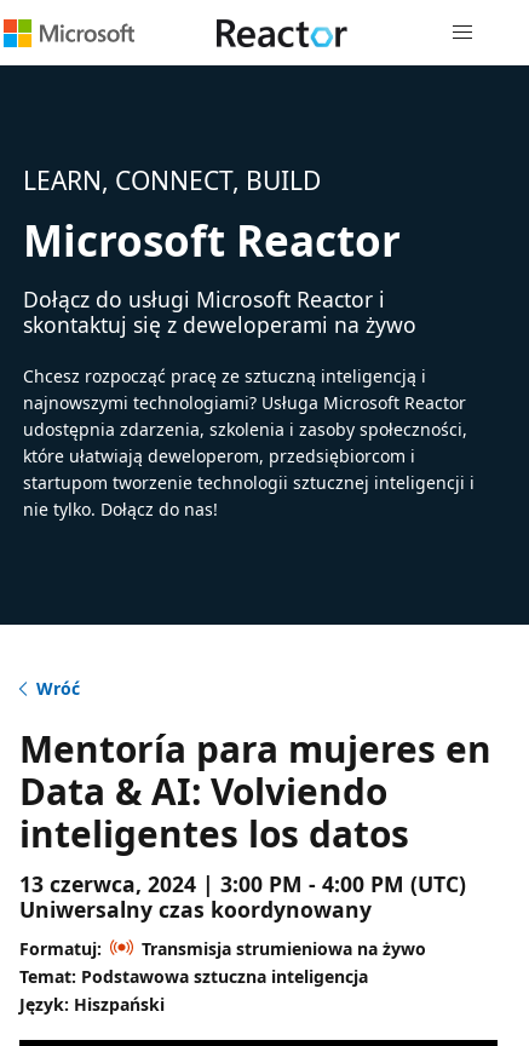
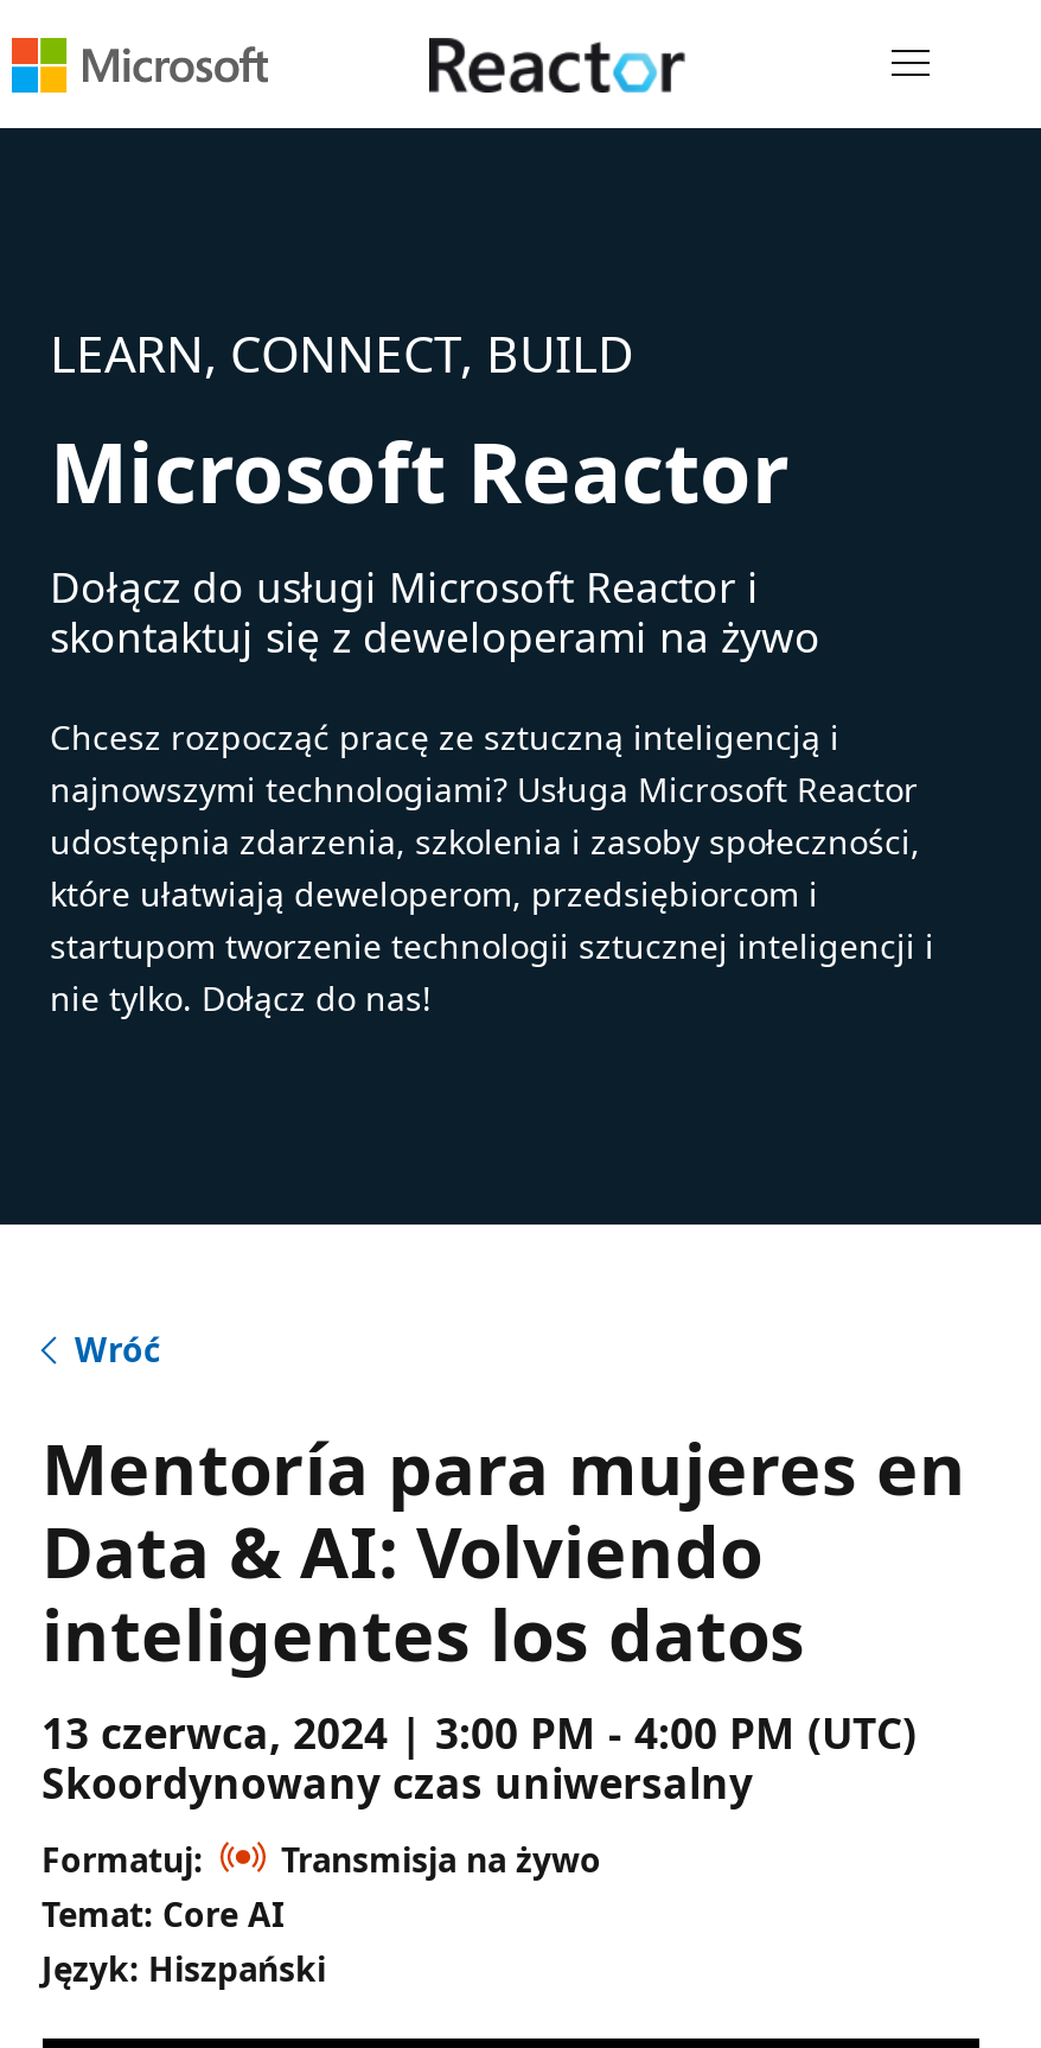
- Uniwersalny czas koordynowany
+ Skoordynowany czas uniwersalny

- Transmisja strumieniowa na żywo
- Temat: Podstawowa sztuczna inteligencja
+ Transmisja na żywo
+ Temat: Core AI
